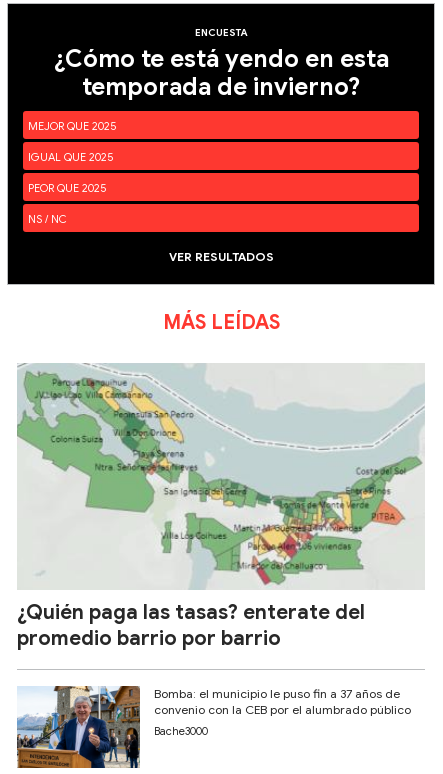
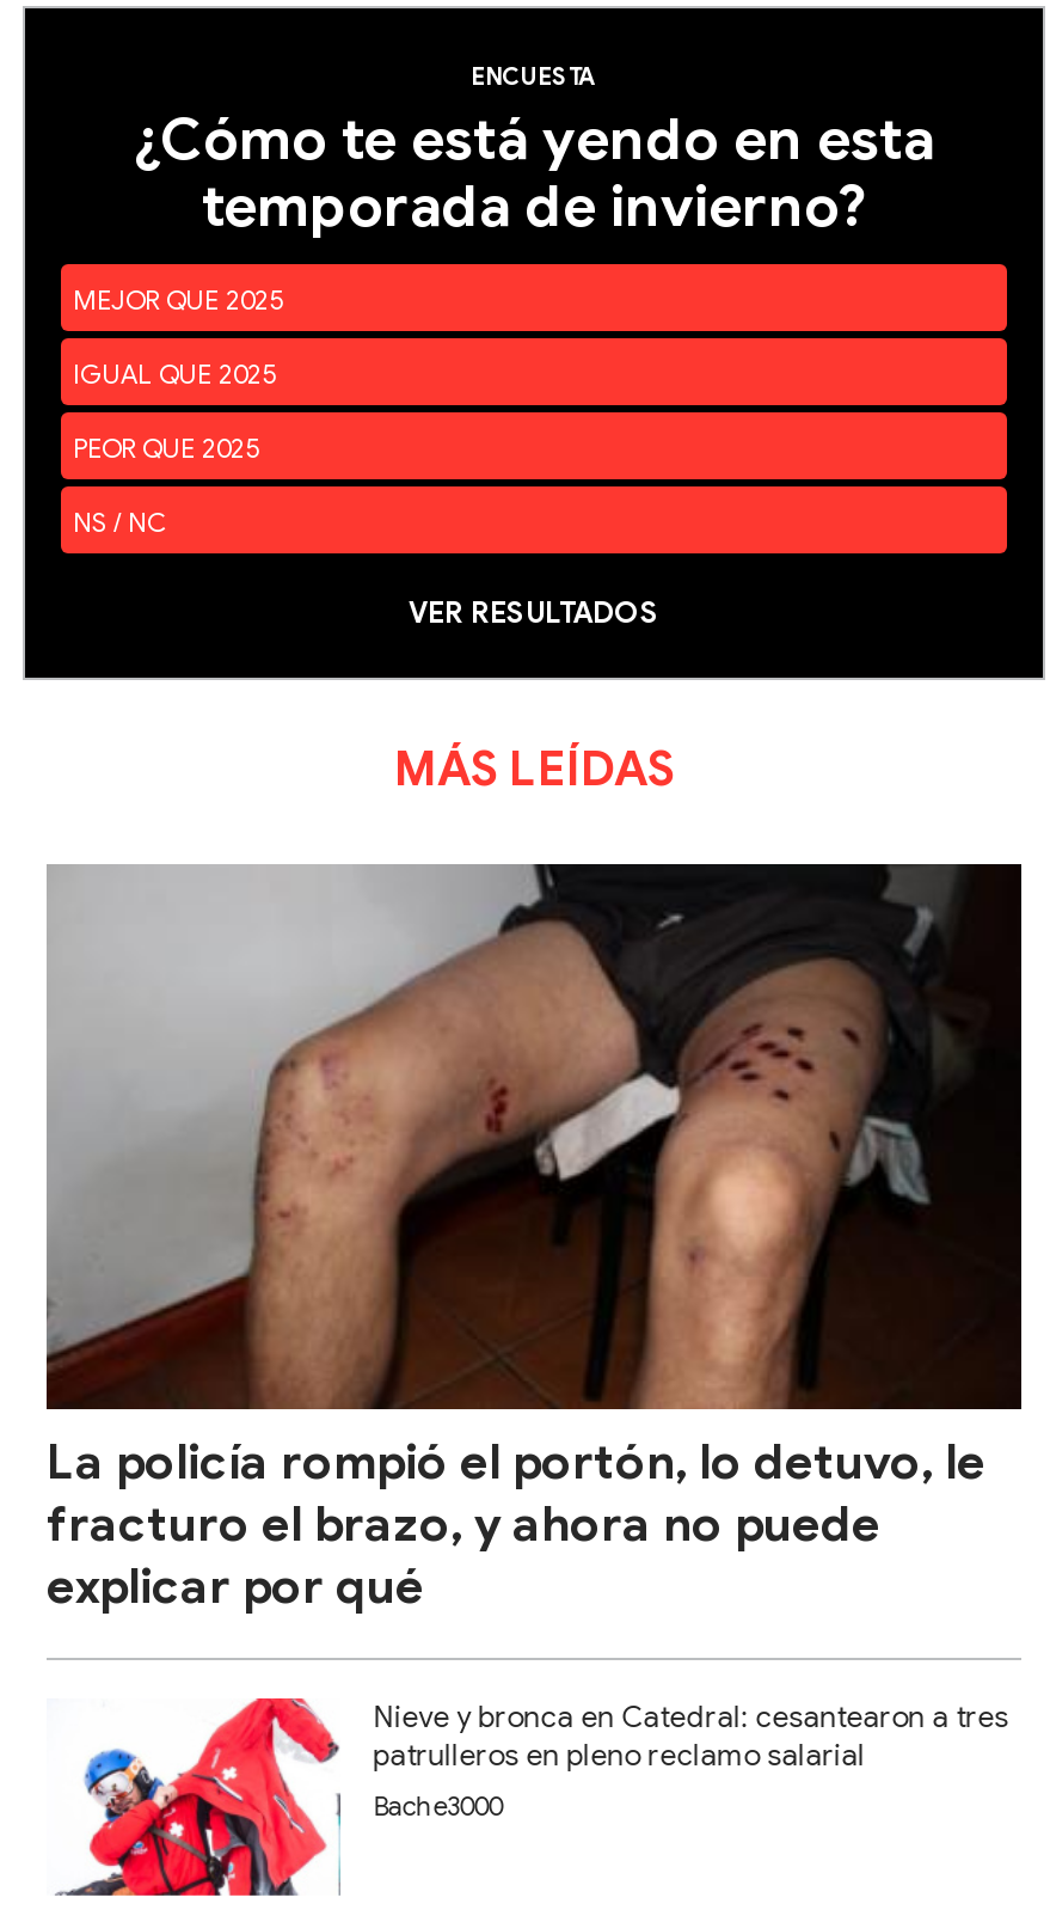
- [image]
- ¿Quién paga las tasas? enterate del
- promedio barrio por barrio
+ [image]
+ La policía rompió el portón, lo detuvo, le
+ fracturo el brazo, y ahora no puede
+ explicar por qué

- [image]
- Bomba: el municipio le puso fin a 37 años de
- convenio con la CEB por el alumbrado público
+ [image]
+ Nieve y bronca en Catedral: cesantearon a tres
+ patrulleros en pleno reclamo salarial
